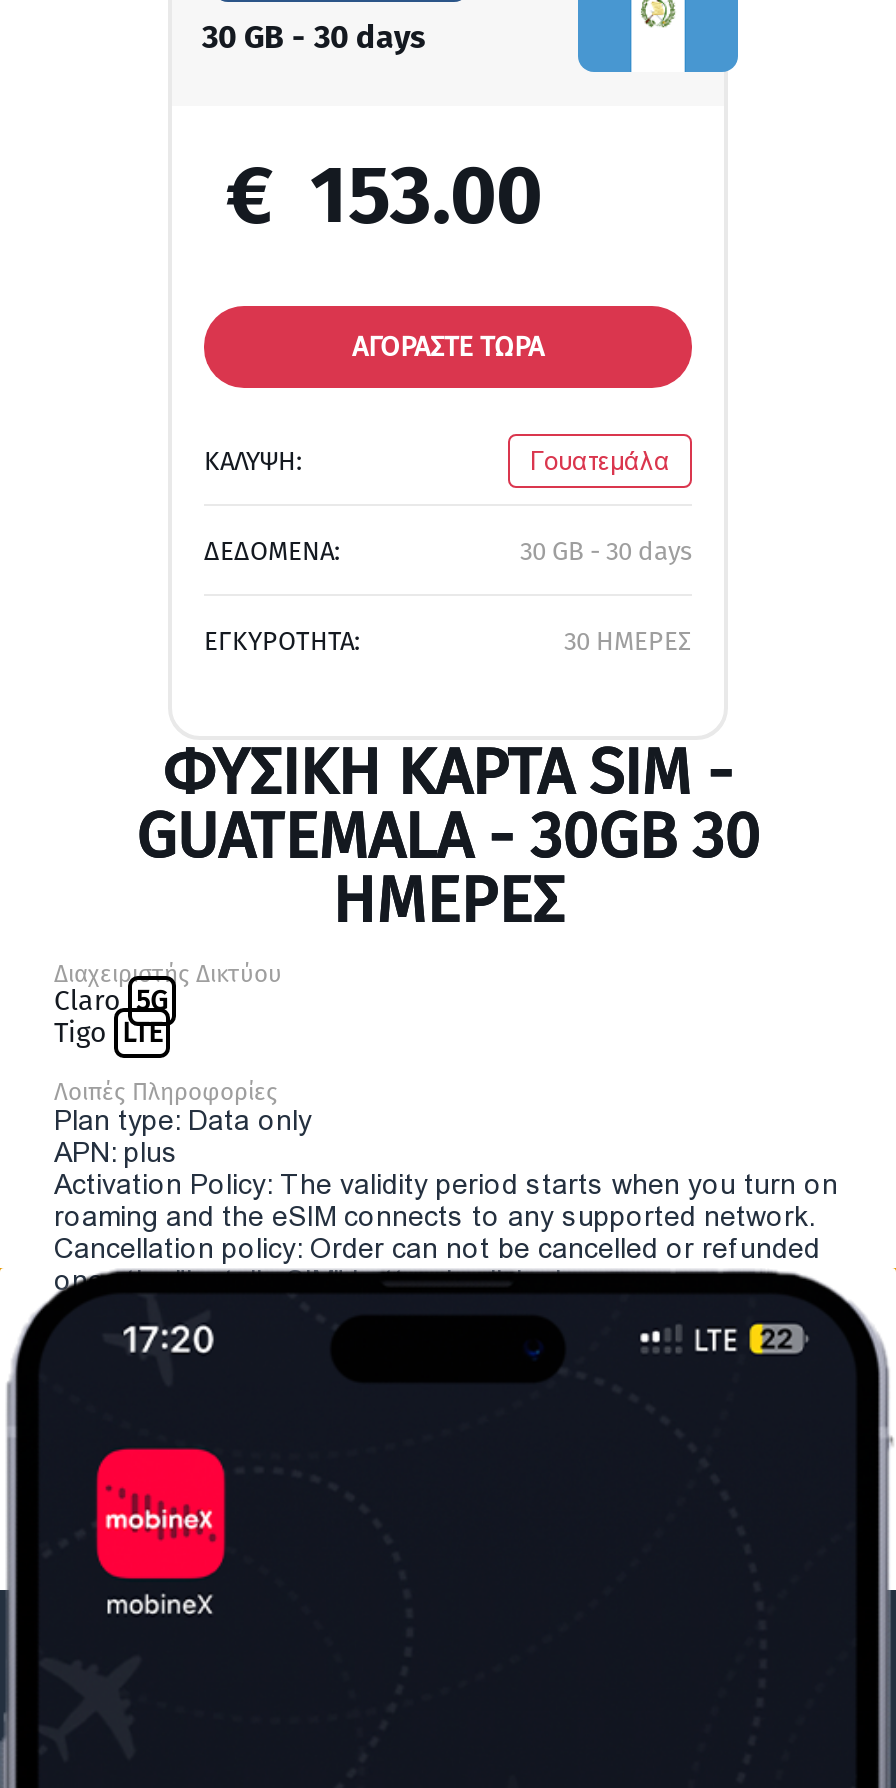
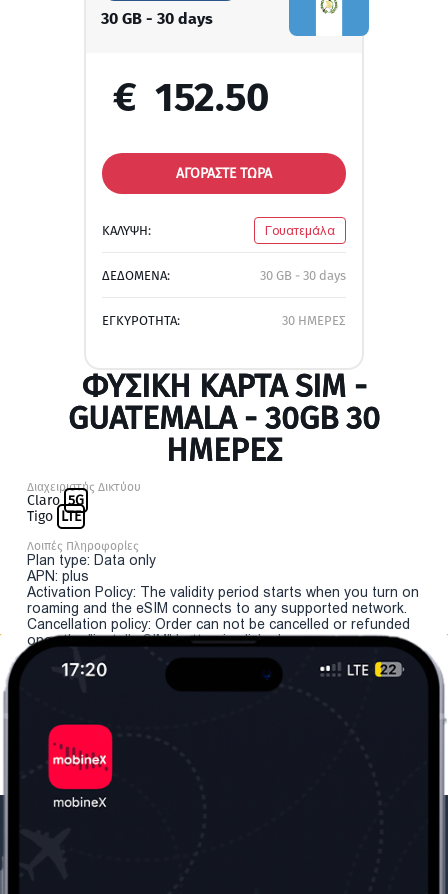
- € 153.00
+ € 152.50
